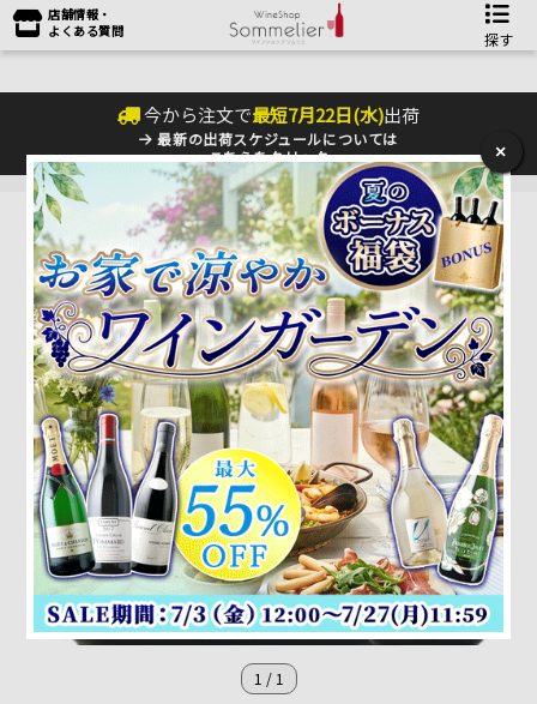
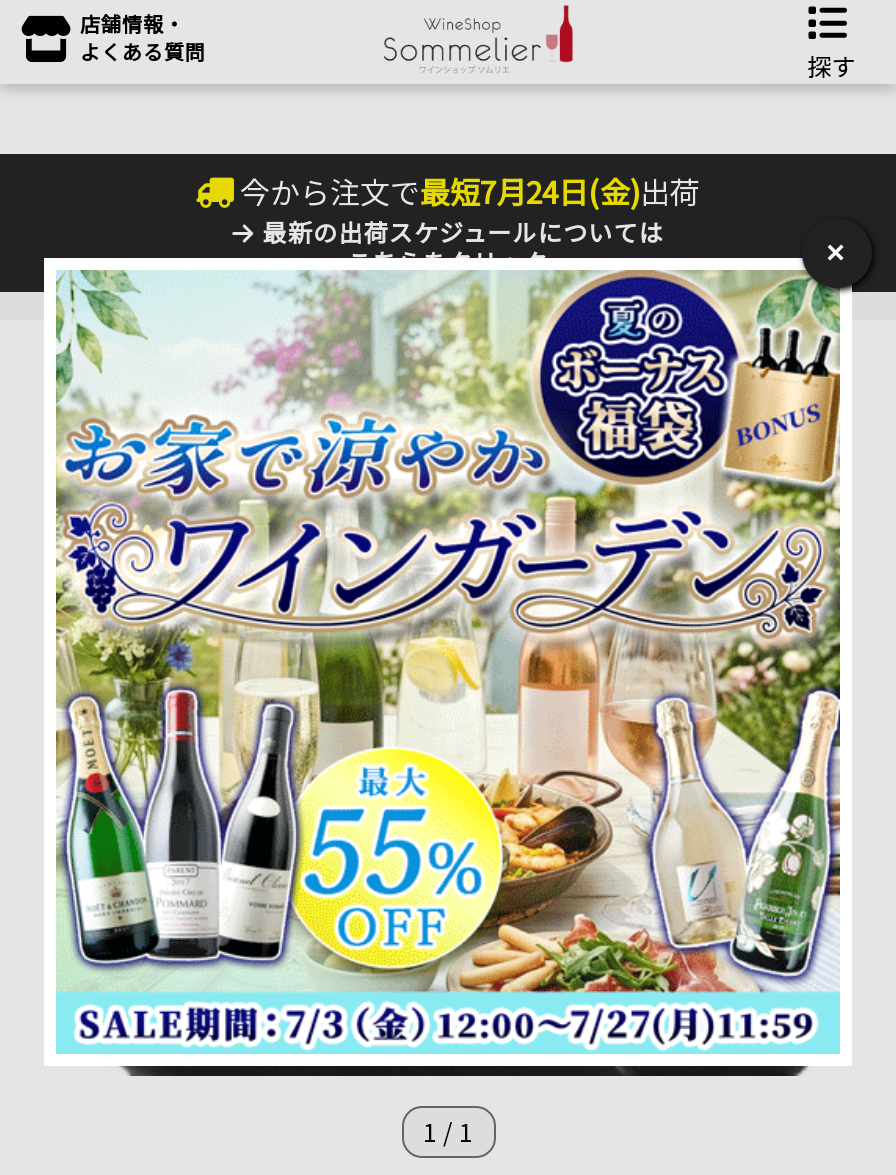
- 今から注文で最短7月22日(水)出荷
+ 今から注文で最短7月24日(金)出荷
